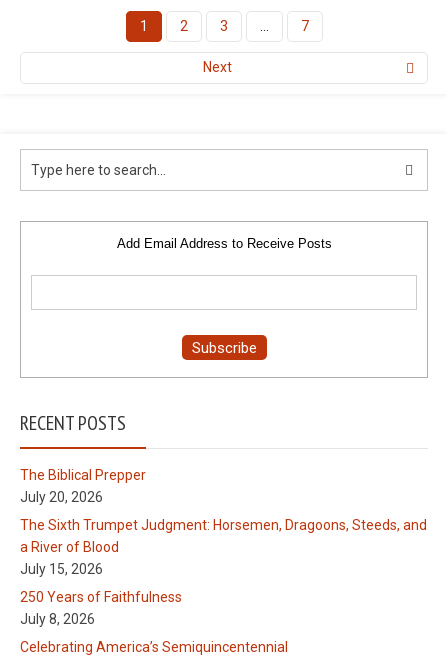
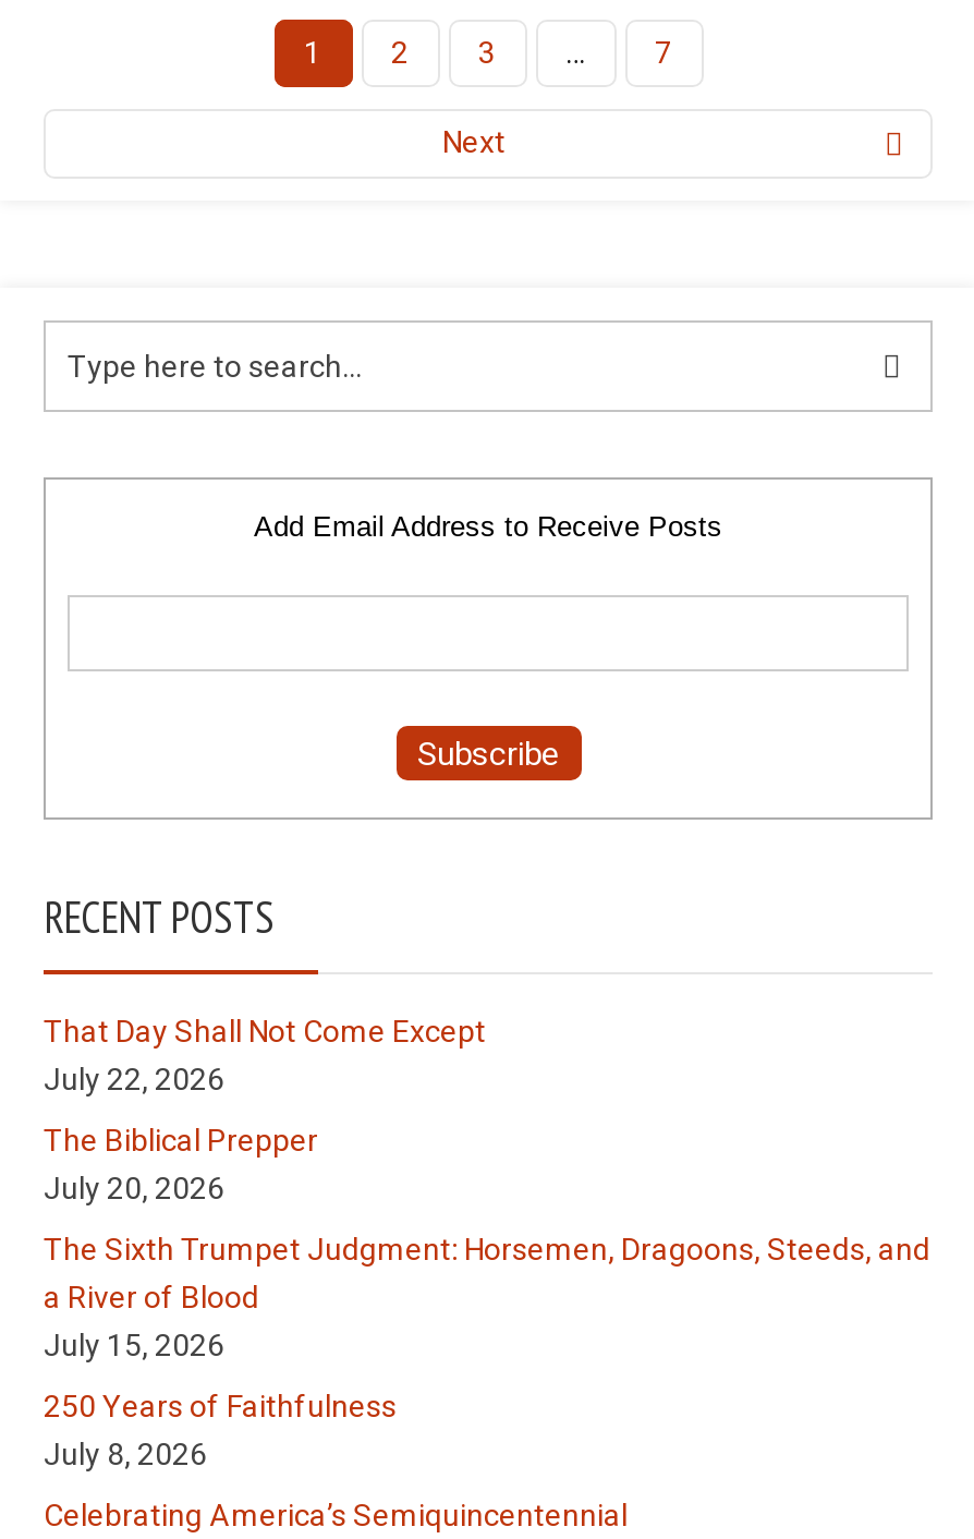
+ That Day Shall Not Come Except
+ July 22, 2026
